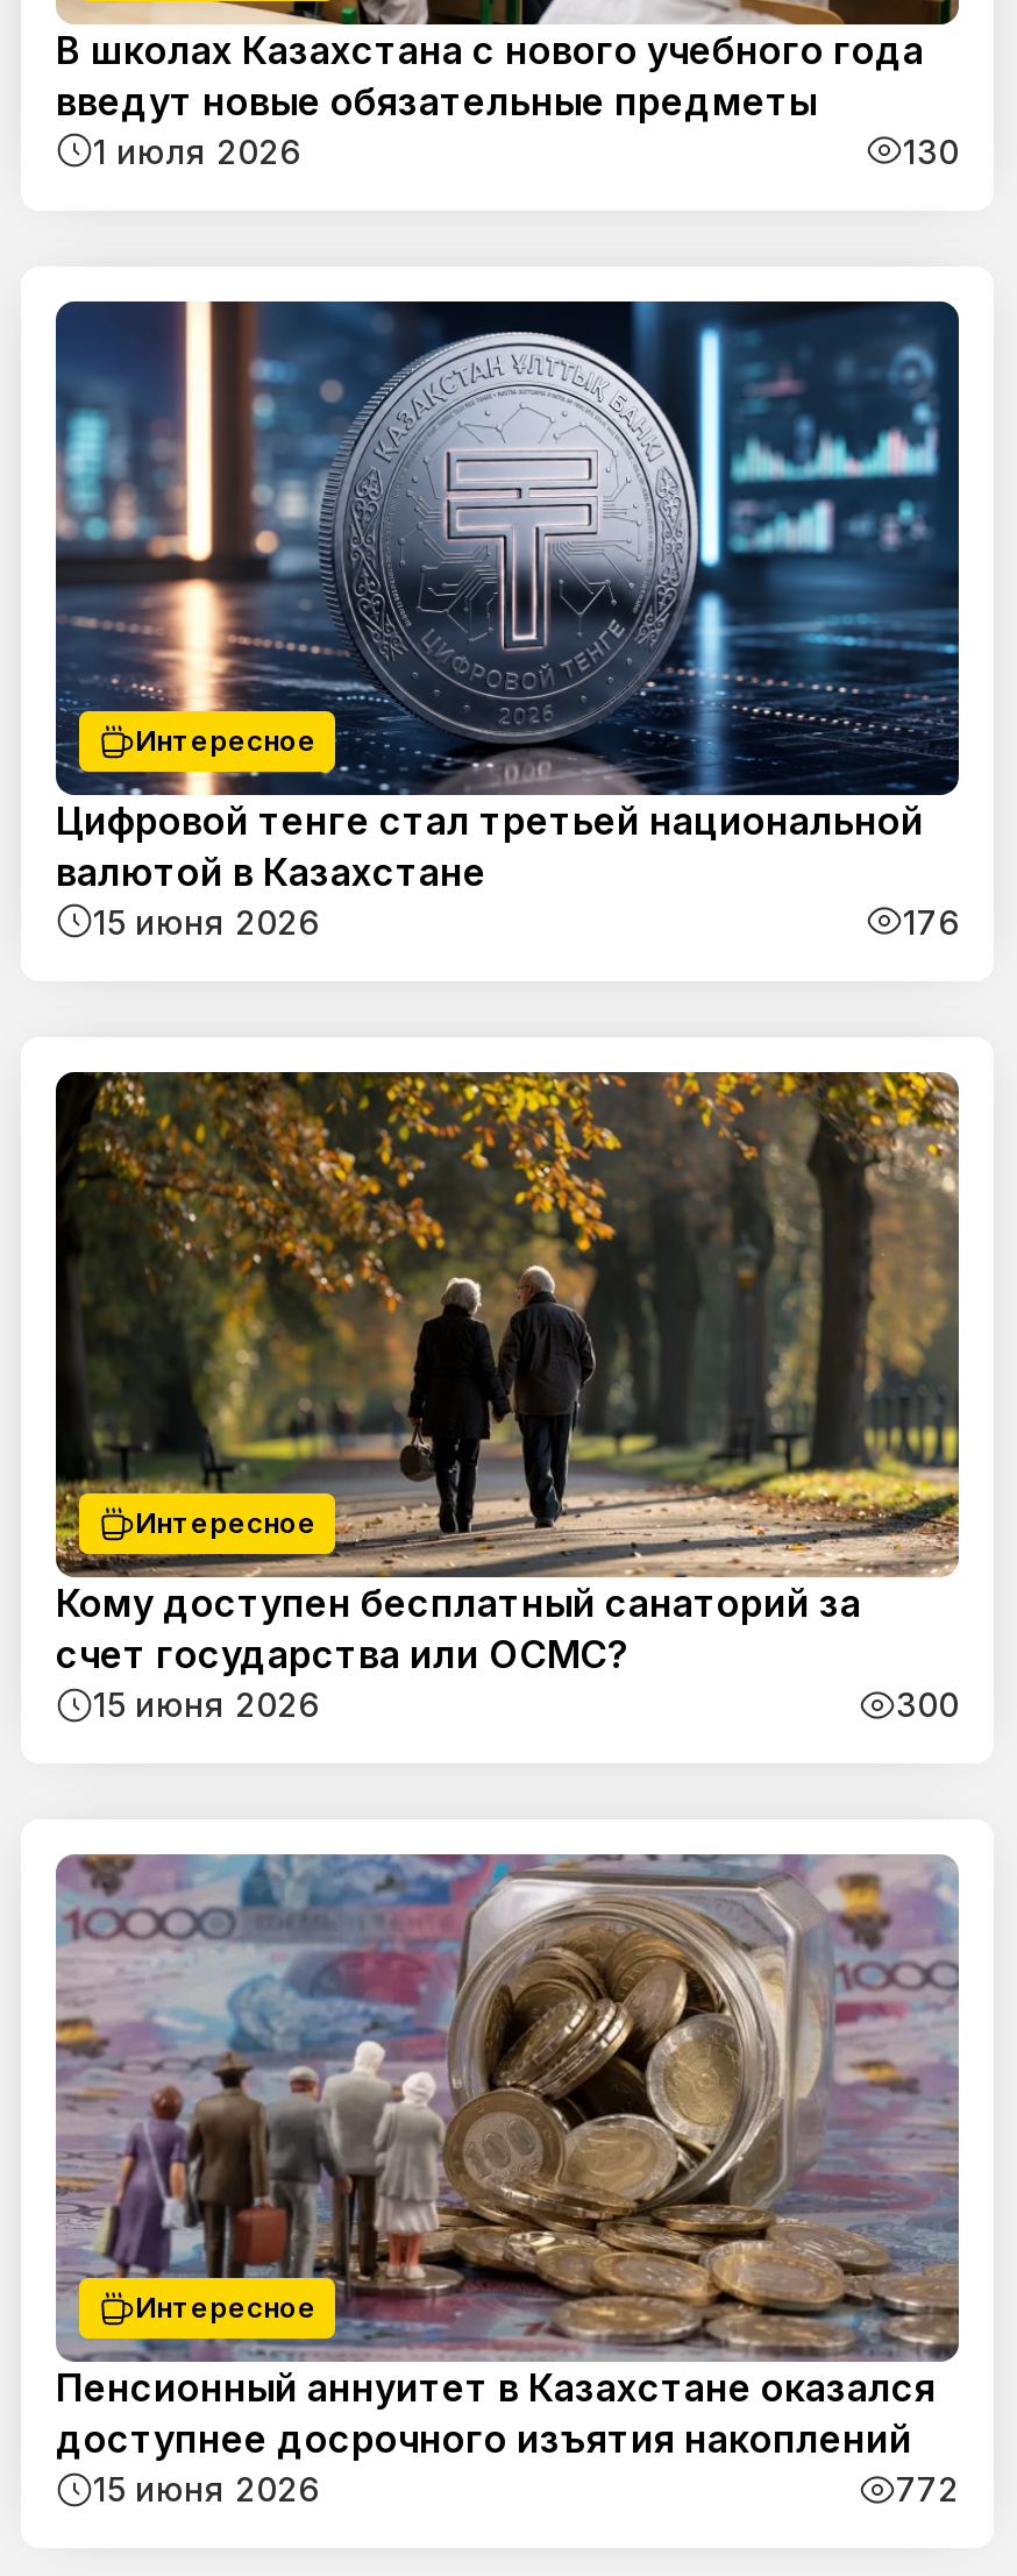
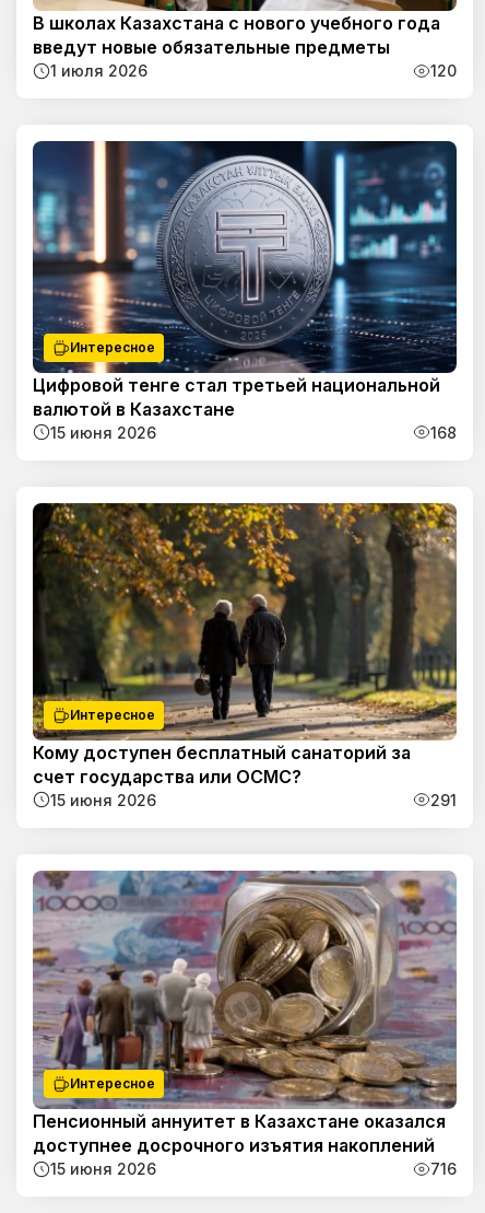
- 130
+ 120

- 176
+ 168

- 300
+ 291

- 772
+ 716
